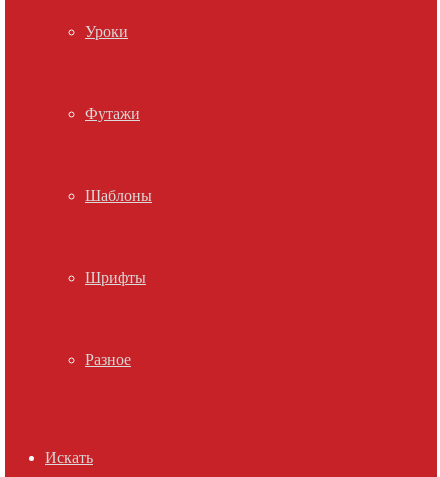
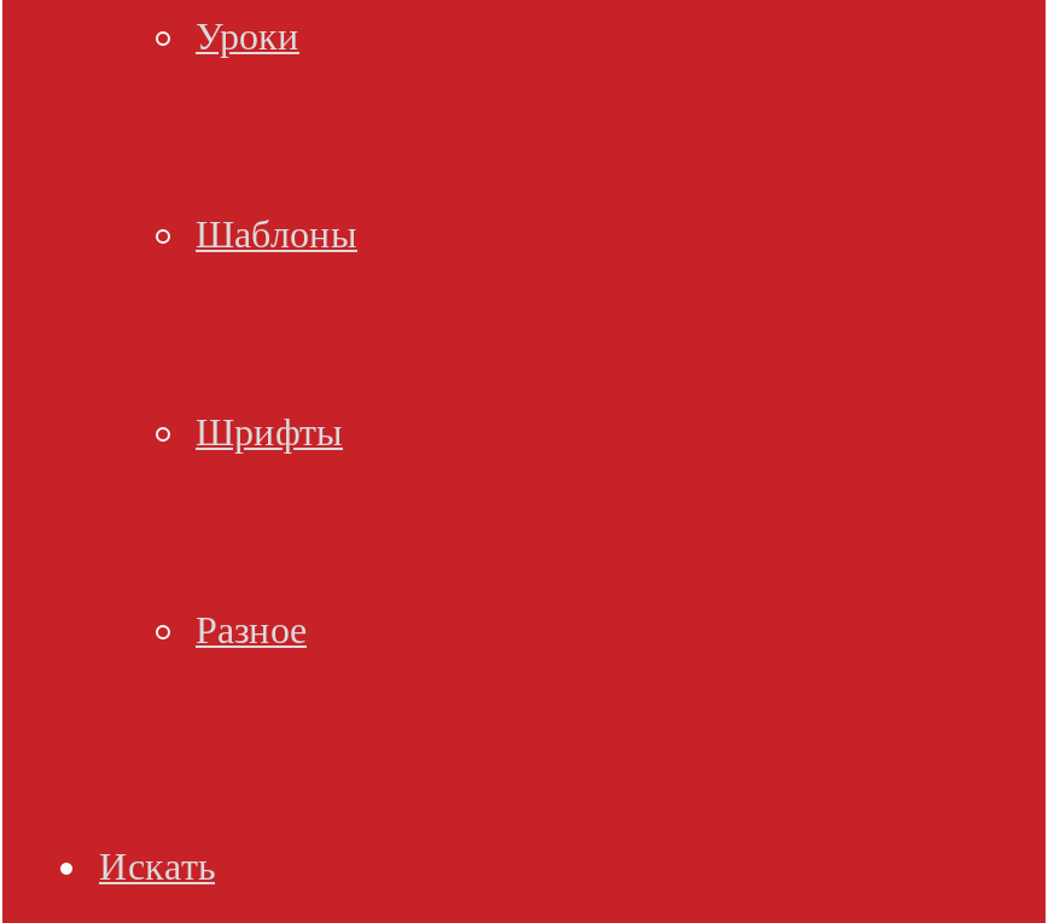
- Футажи
